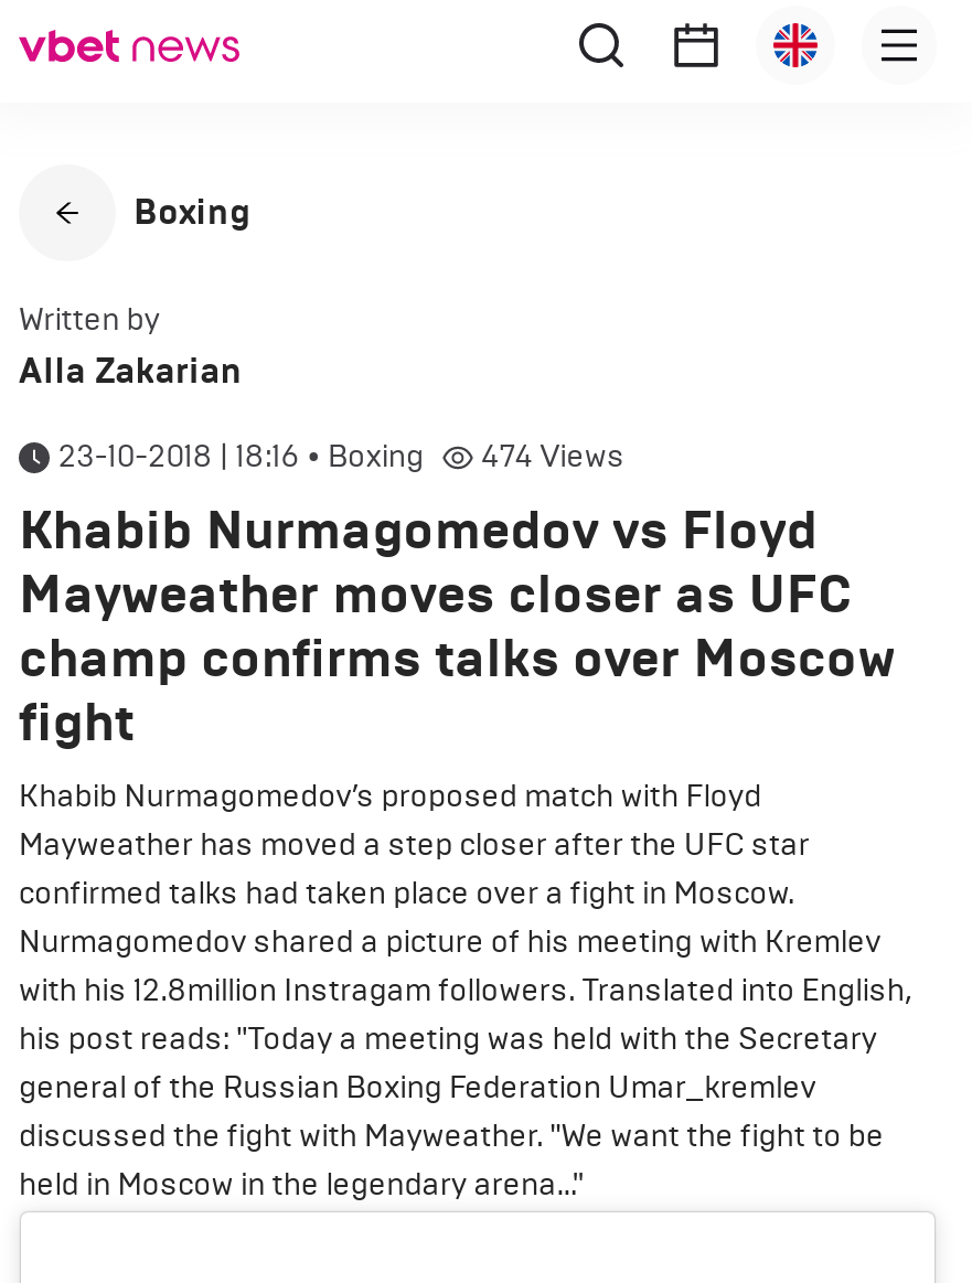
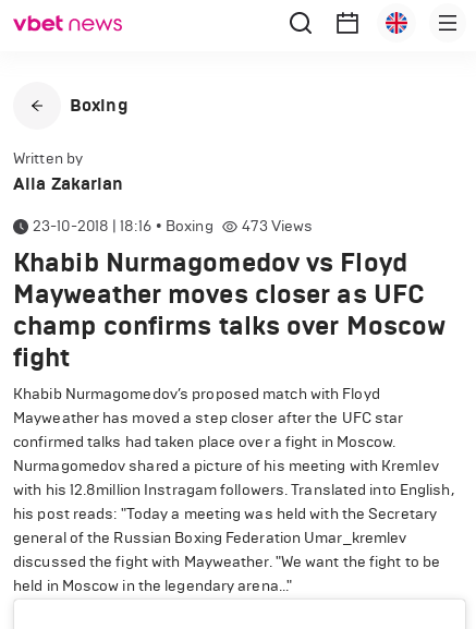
- 474 Views
+ 473 Views
